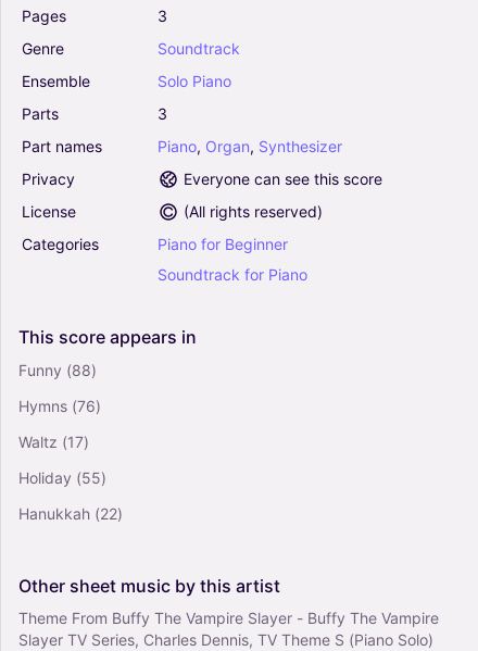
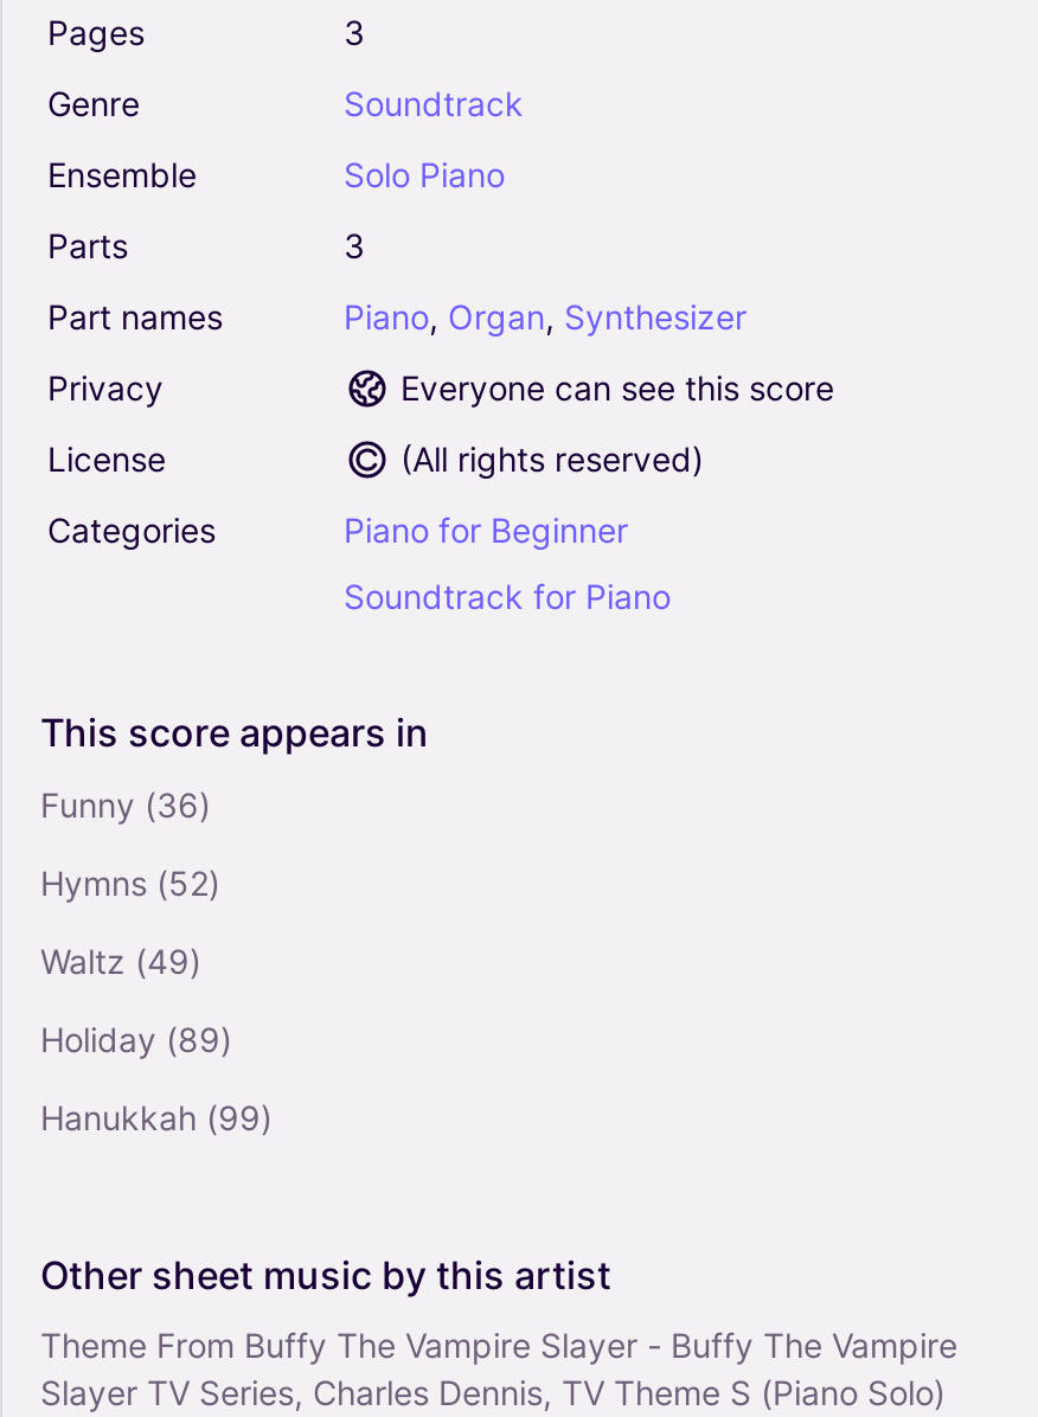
- Funny (88)
+ Funny (36)

- Hymns (76)
+ Hymns (52)

- Waltz (17)
+ Waltz (49)

- Holiday (55)
+ Holiday (89)

- Hanukkah (22)
+ Hanukkah (99)
